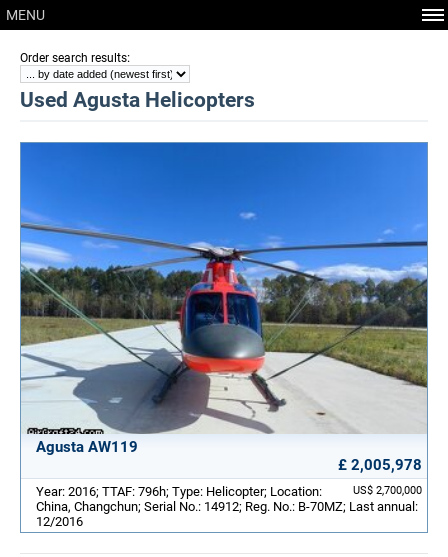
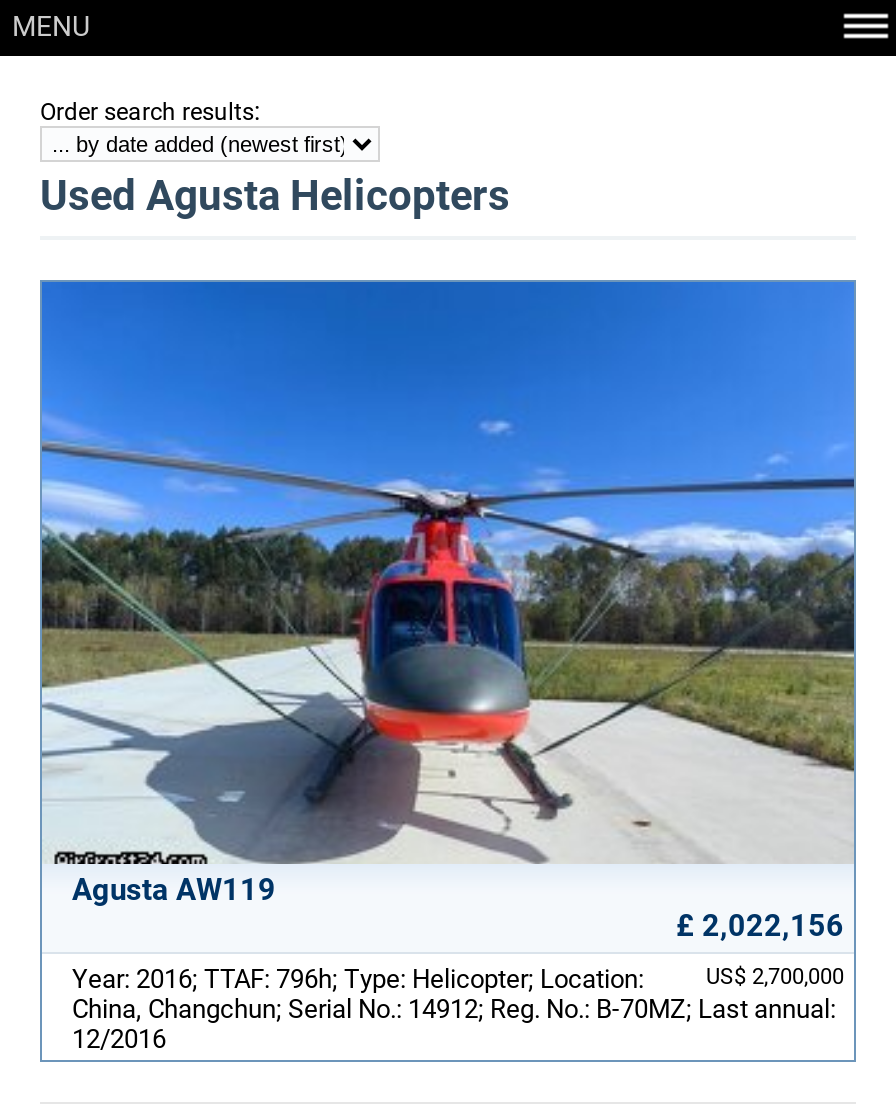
- £ 2,005,978
+ £ 2,022,156
